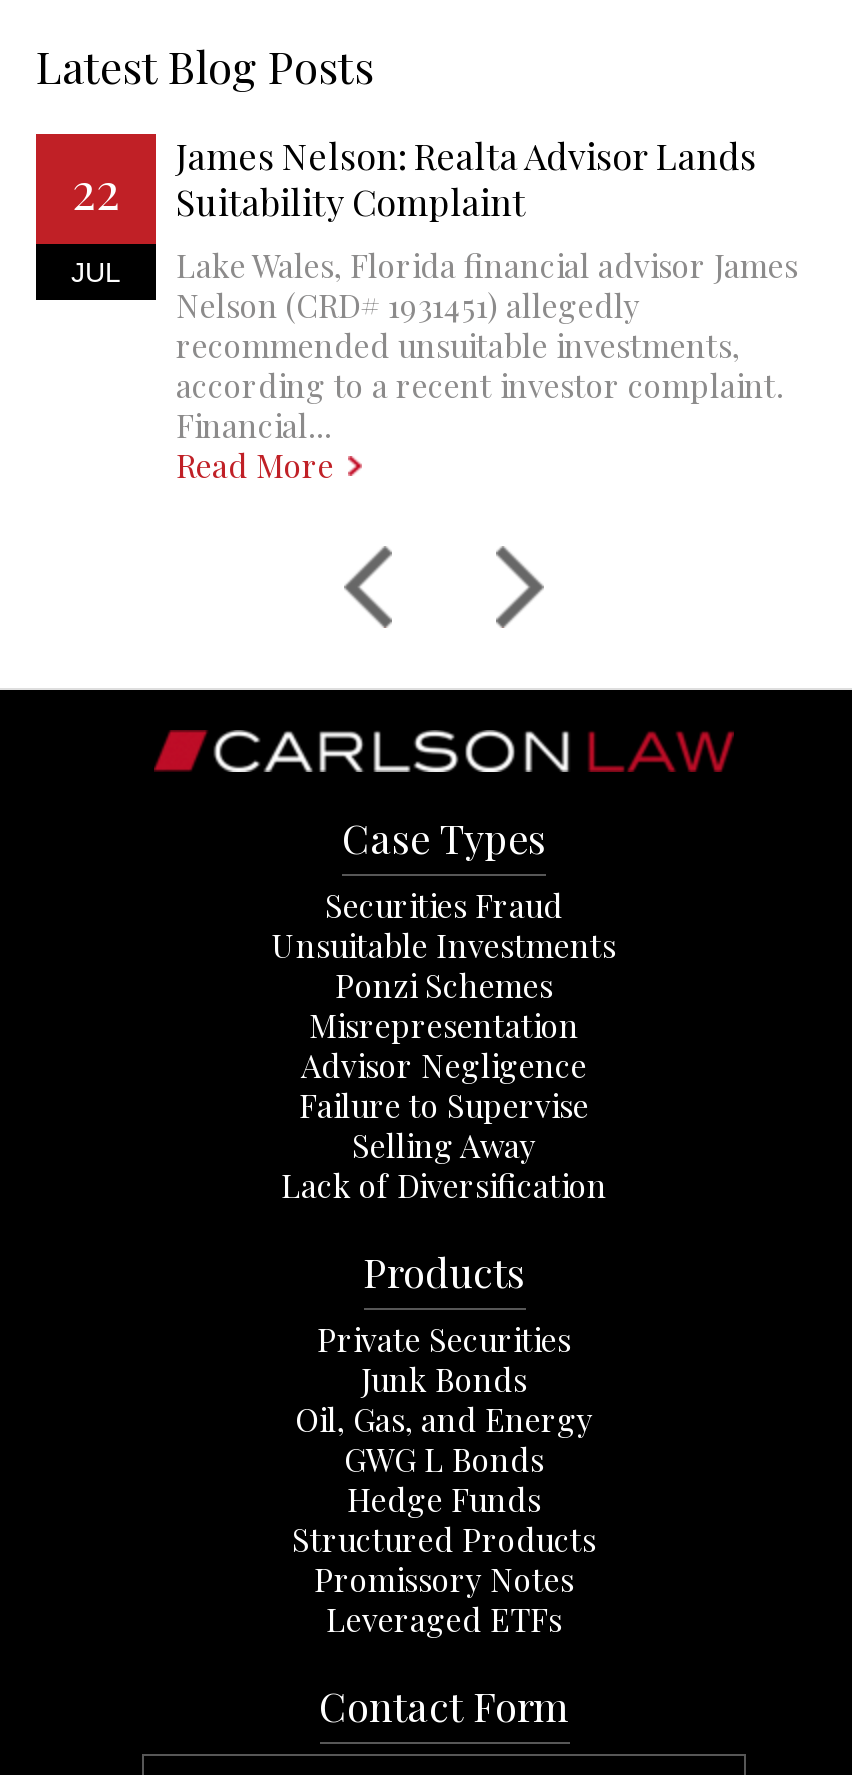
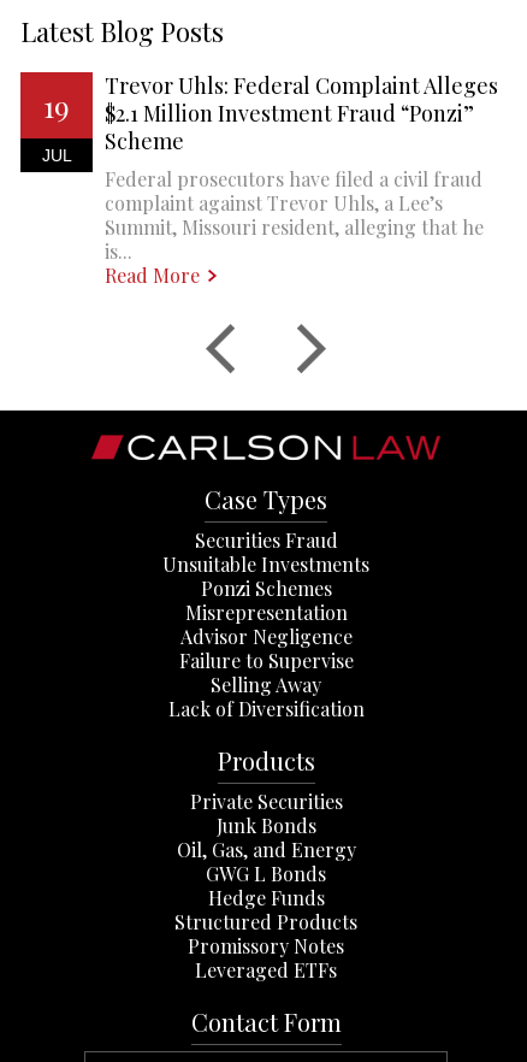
- James Nelson: Realta Advisor Lands
- Suitability Complaint
- Lake Wales, Florida financial advisor James
- Nelson (CRD# 1931451) allegedly
- recommended unsuitable investments,
- according to a recent investor complaint.
- Financial...
+ Trevor Uhls: Federal Complaint Alleges
+ $2.1 Million Investment Fraud “Ponzi”
+ Scheme
+ Federal prosecutors have filed a civil fraud
+ complaint against Trevor Uhls, a Lee’s
+ Summit, Missouri resident, alleging that he
+ is...

- 22
+ 19
